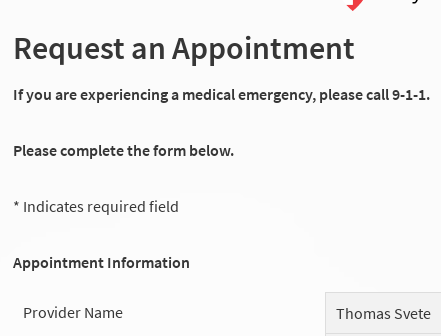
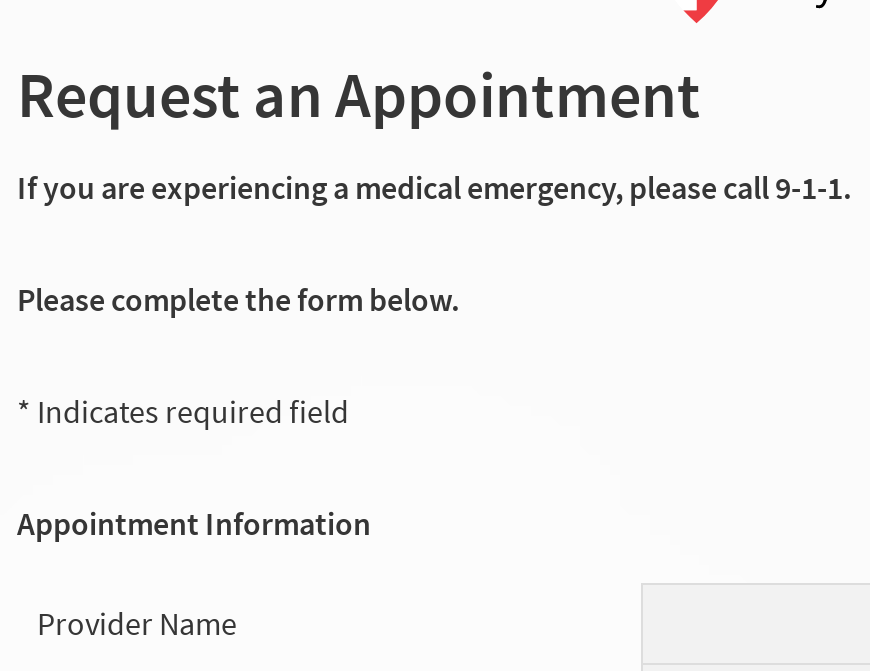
- Thomas Svete
